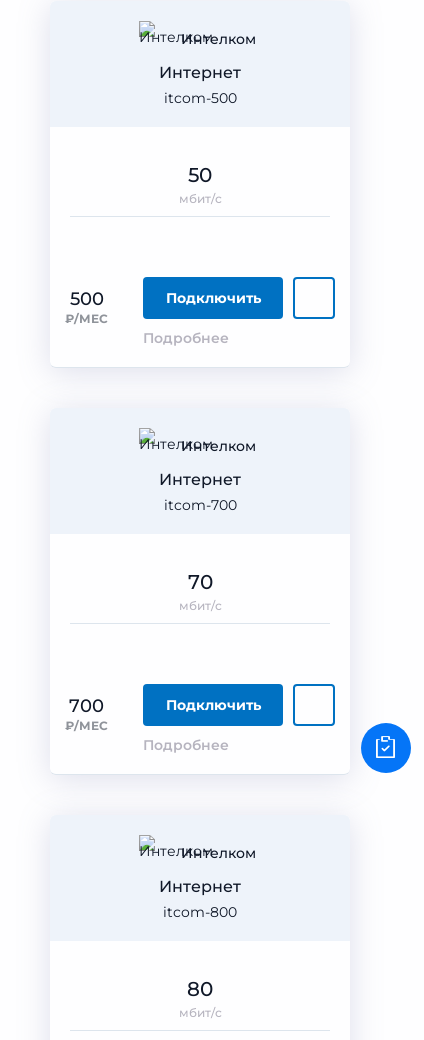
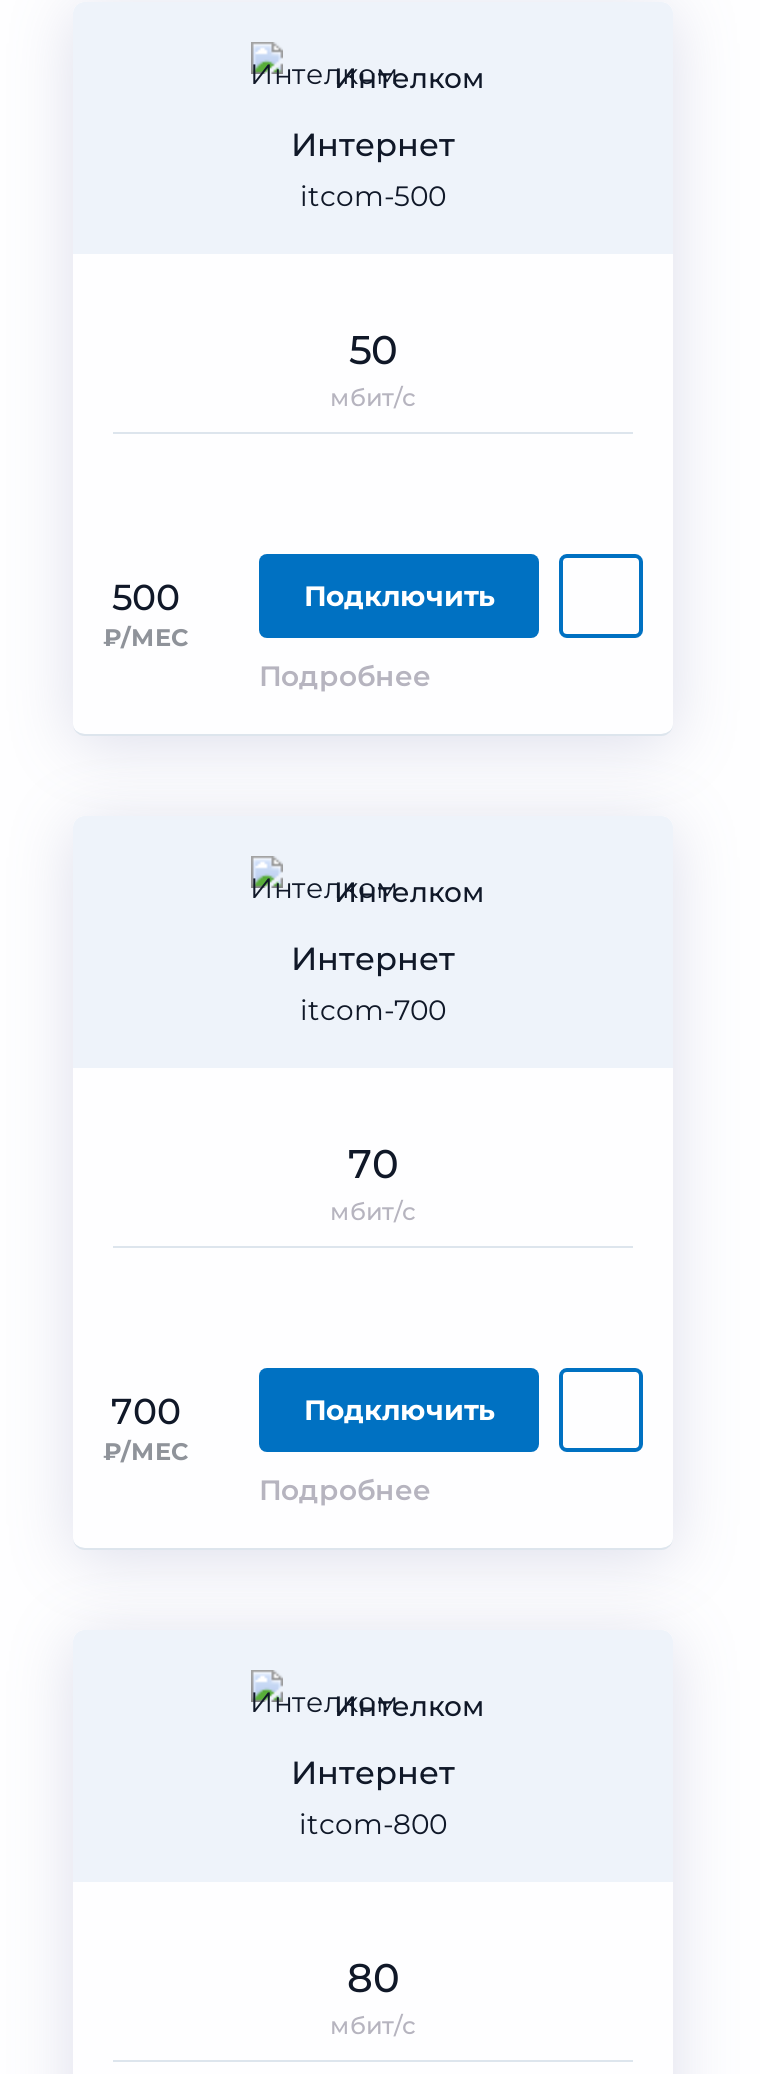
- [image]
